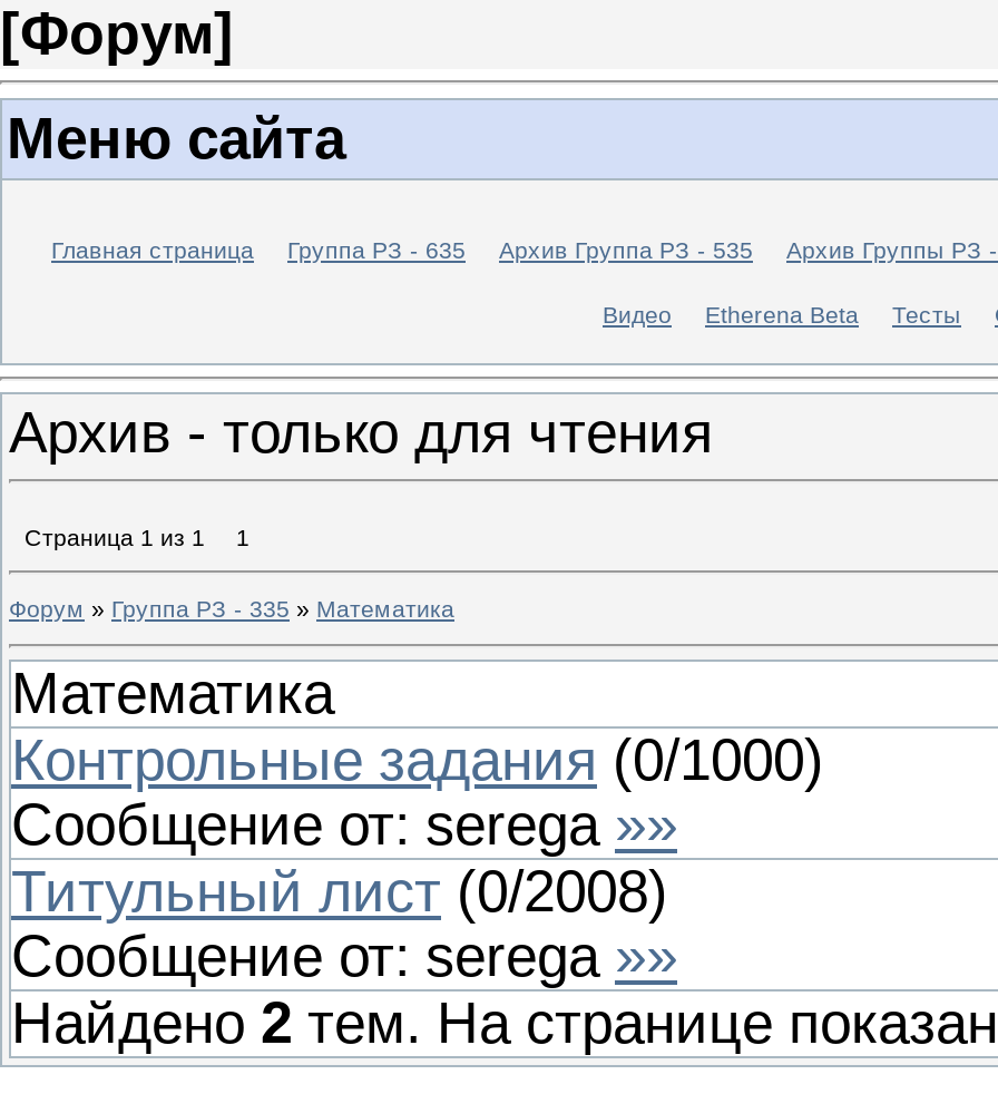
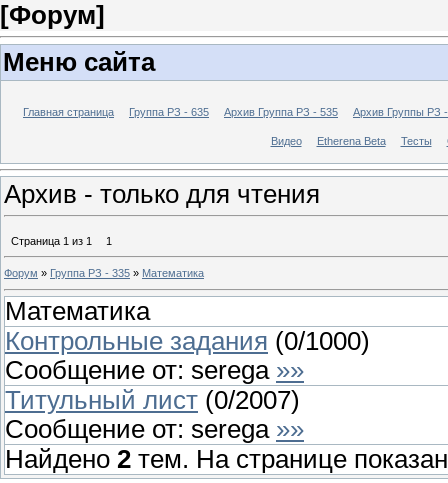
- Титульный лист (0/2008)
+ Титульный лист (0/2007)
